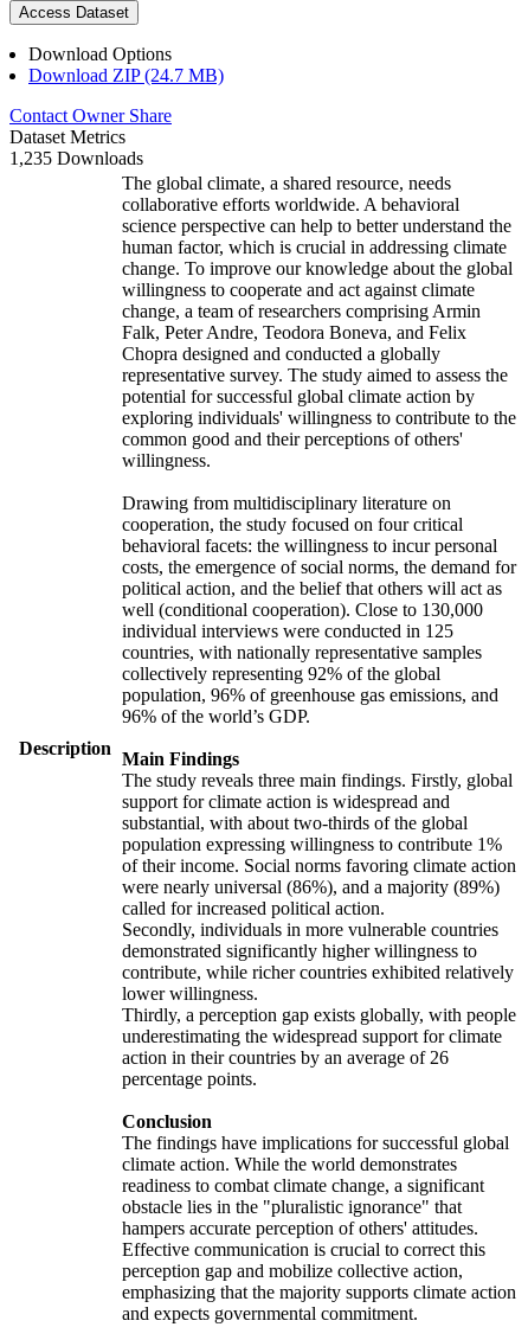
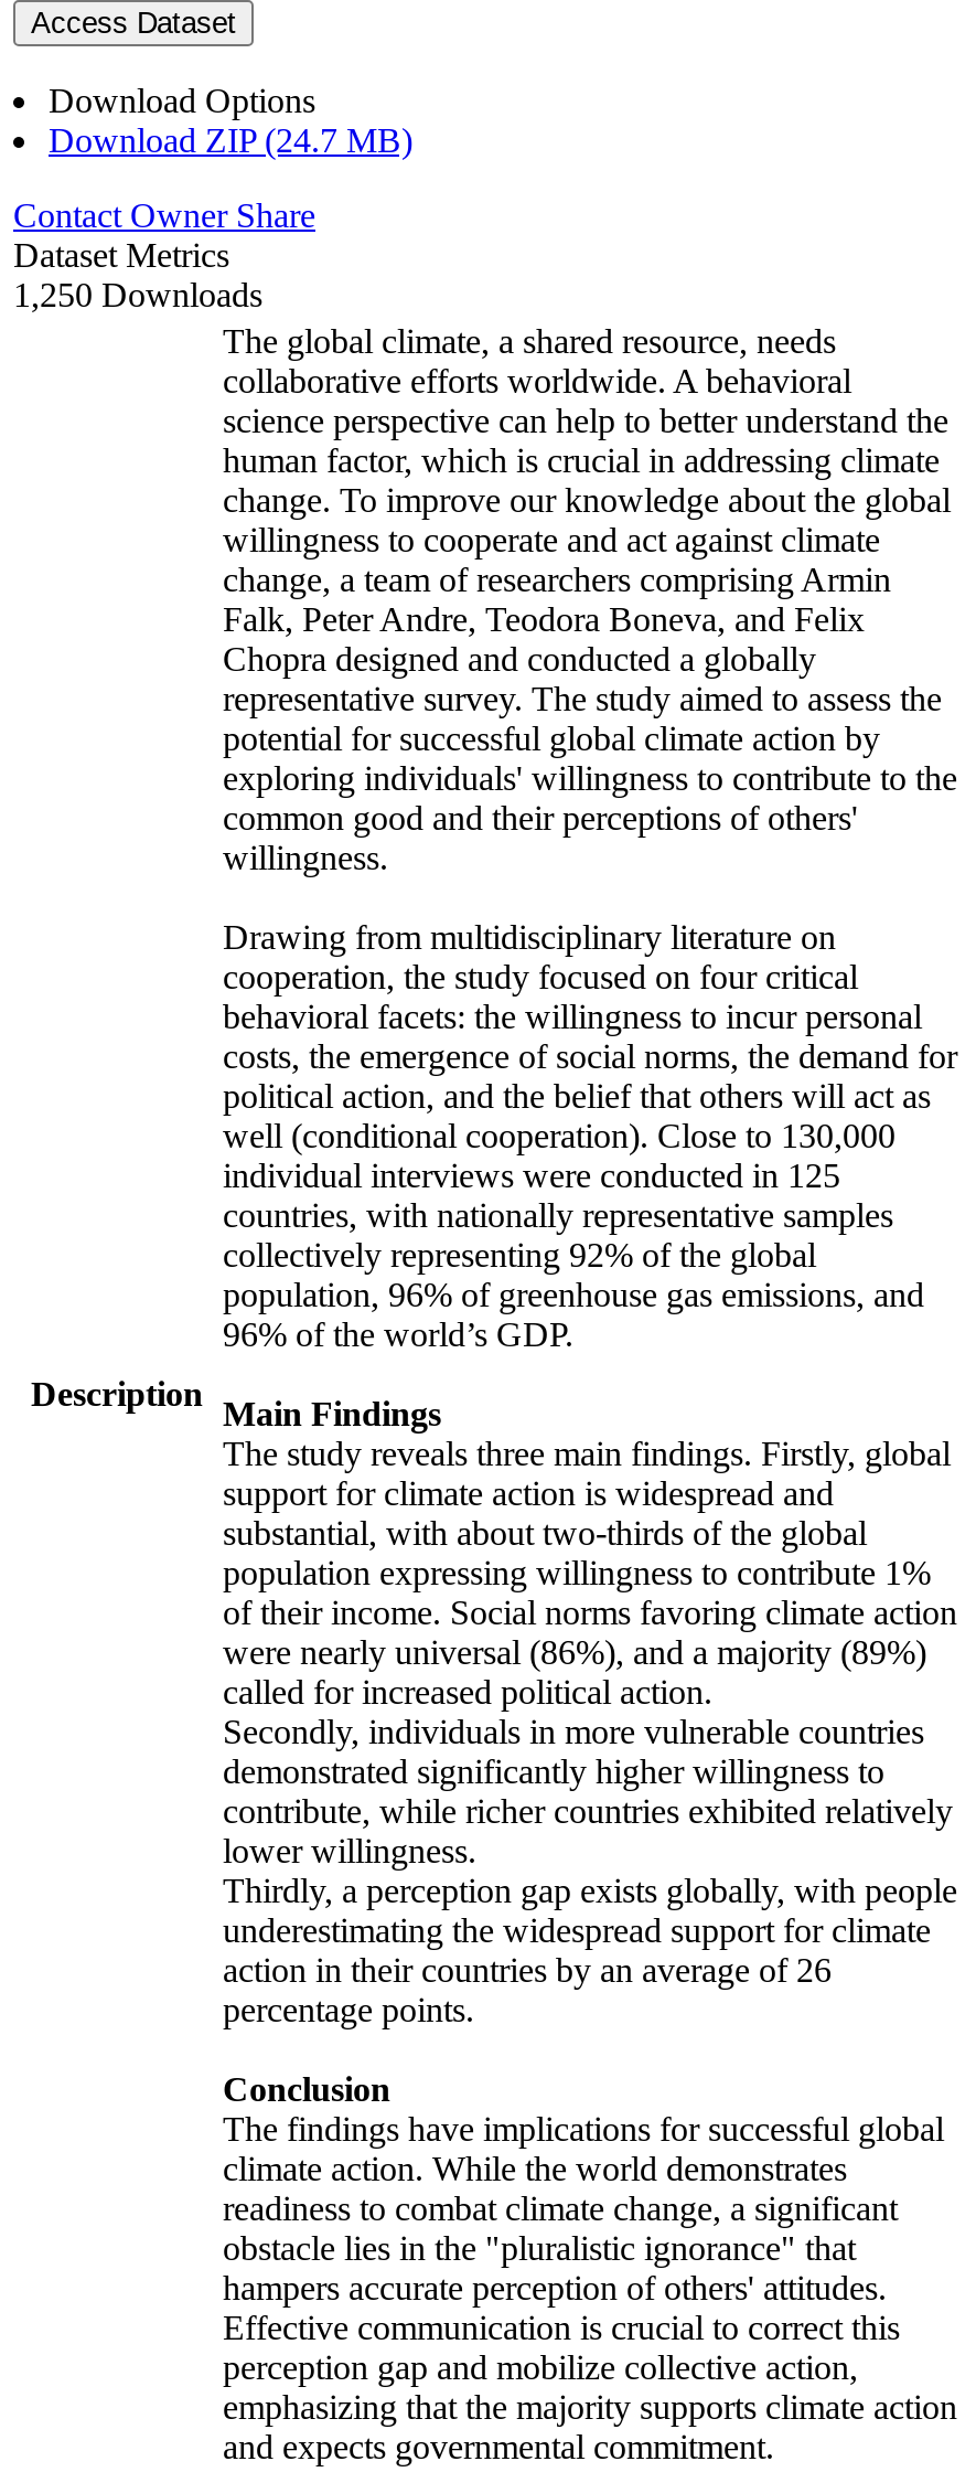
- 1,235 Downloads
+ 1,250 Downloads
